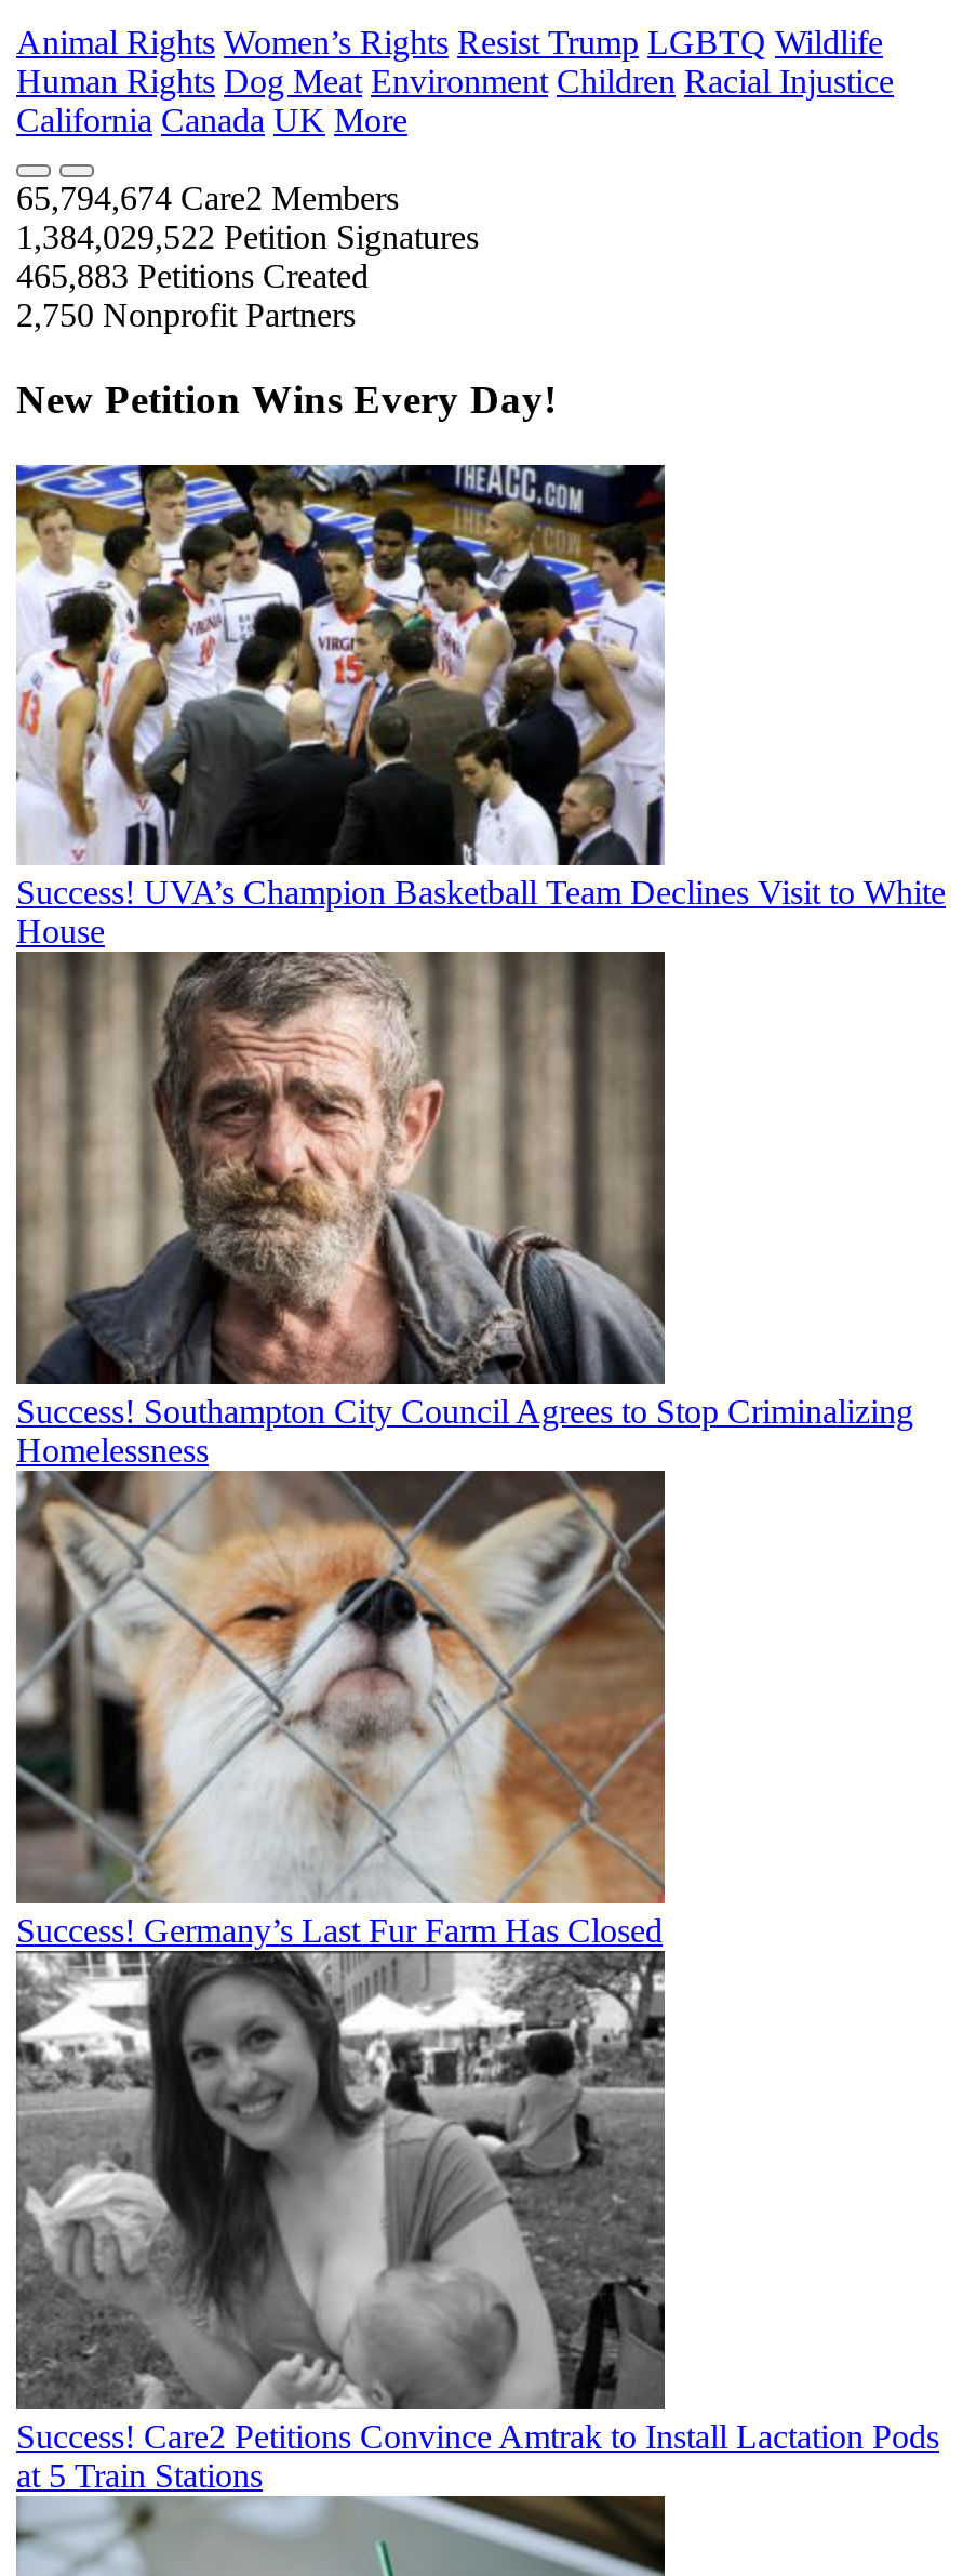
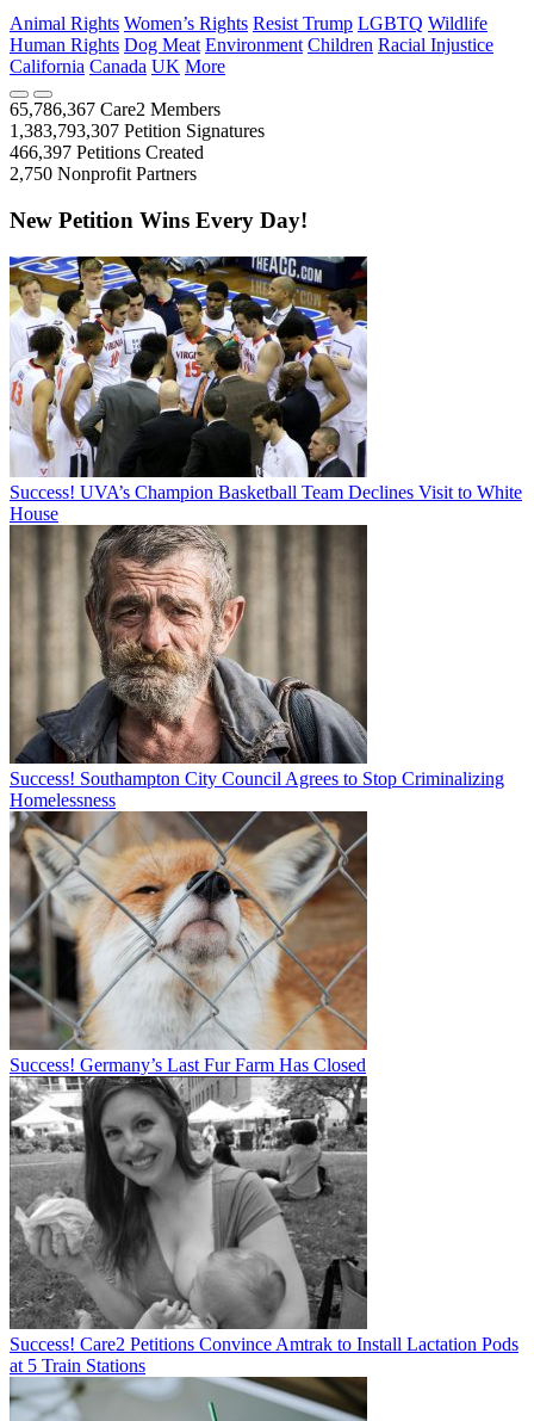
- 65,794,674 Care2 Members
+ 65,786,367 Care2 Members

- 1,384,029,522 Petition Signatures
+ 1,383,793,307 Petition Signatures

- 465,883 Petitions Created
+ 466,397 Petitions Created
